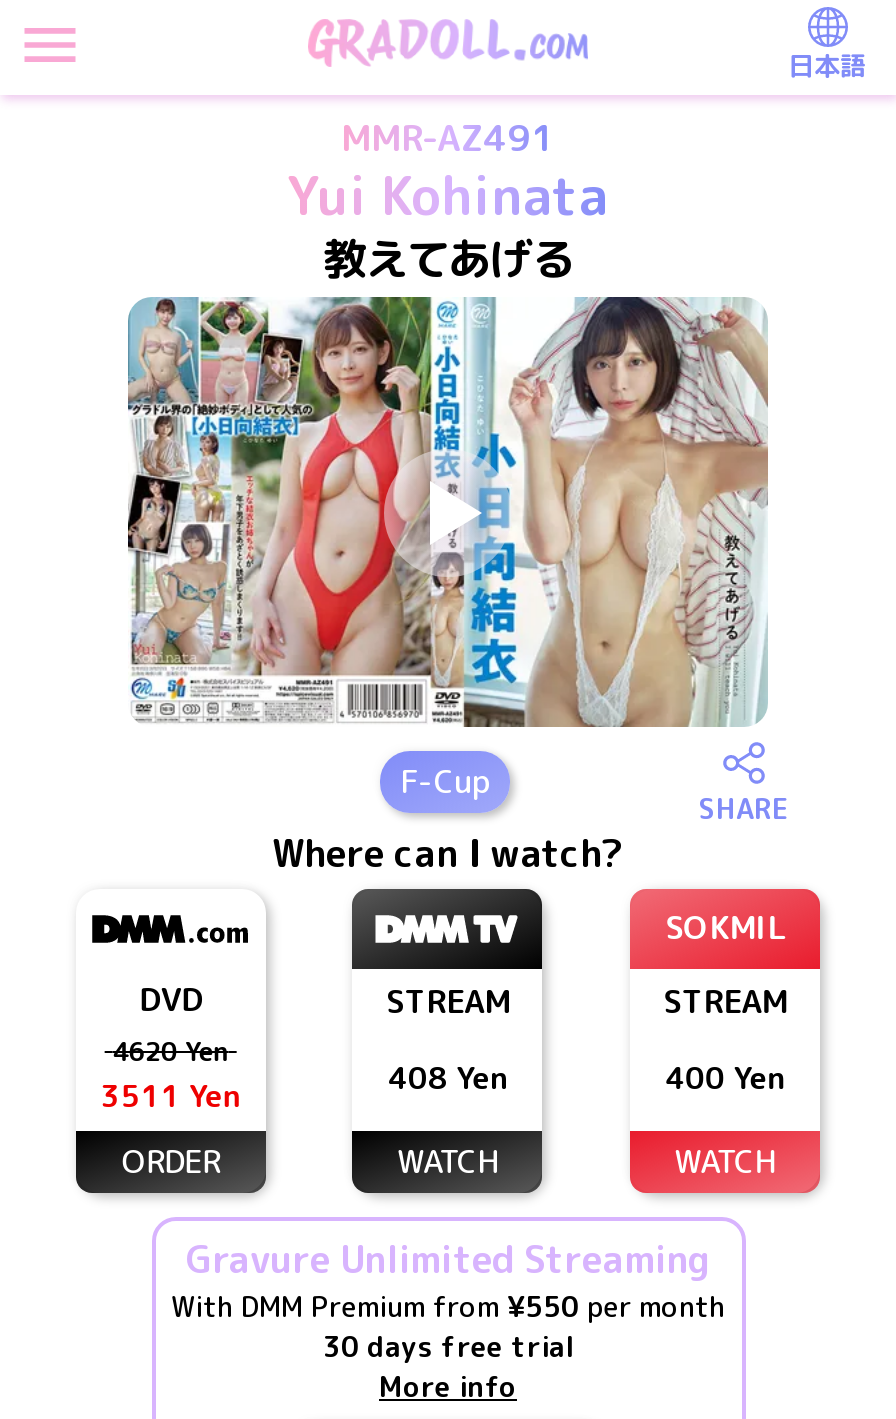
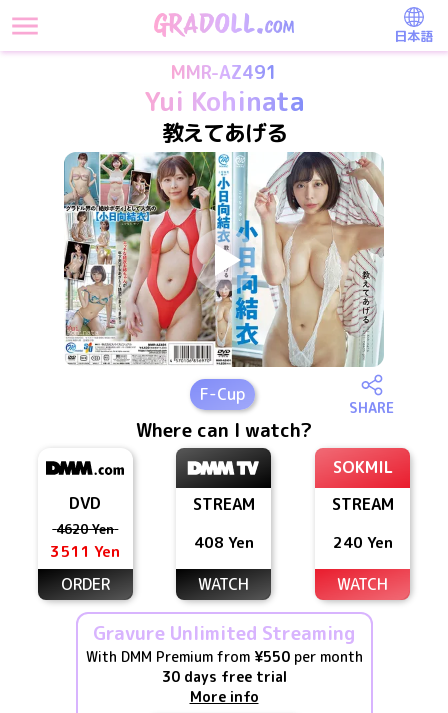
- 400 Yen
+ 240 Yen
